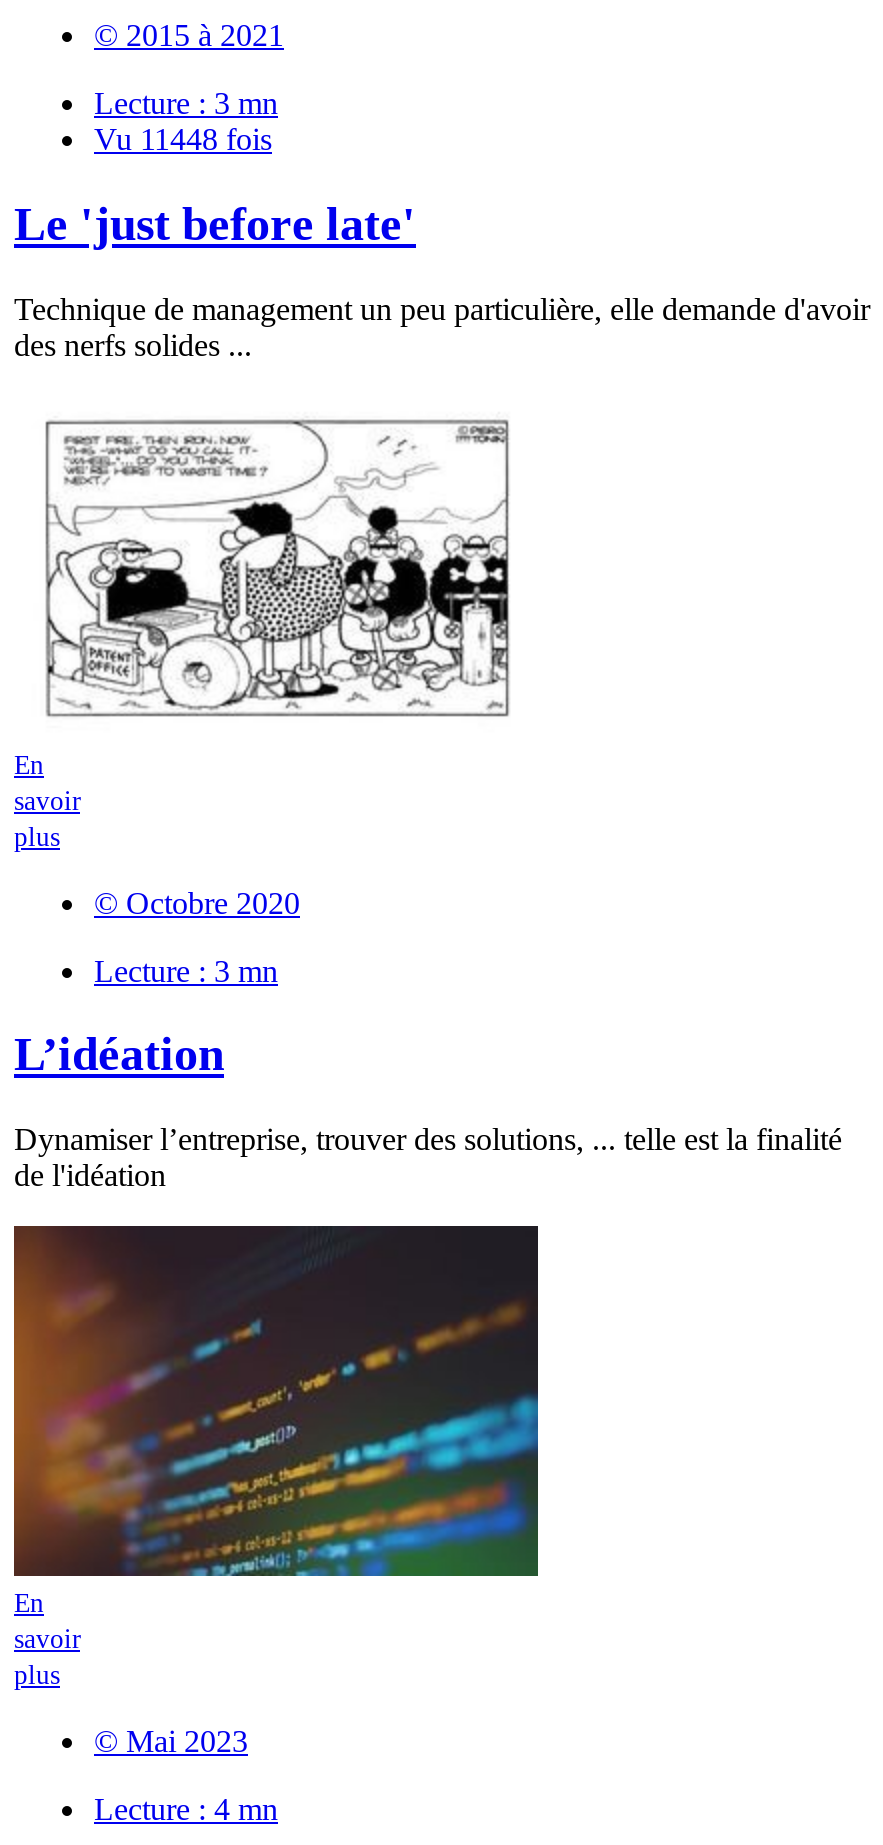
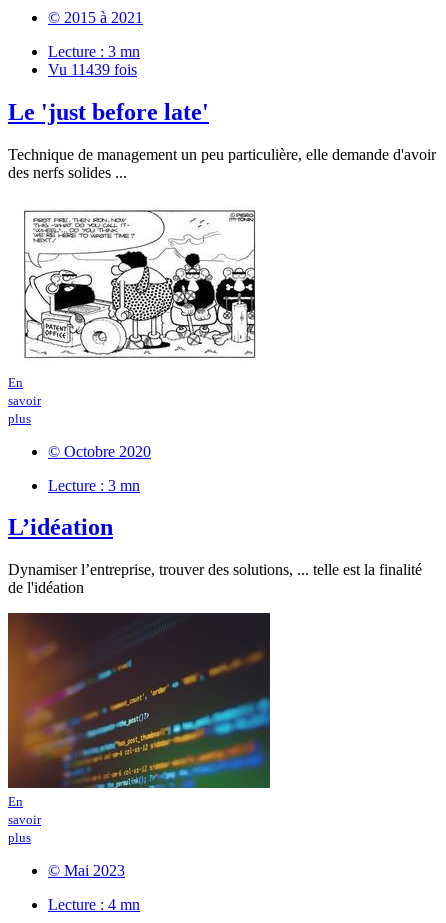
- Vu 11448 fois
+ Vu 11439 fois
